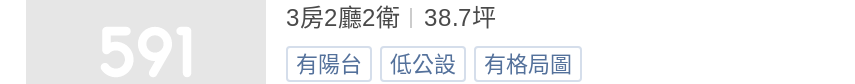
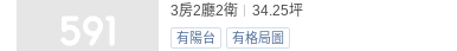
- 3房2廳2衛 38.7坪
+ 3房2廳2衛 34.25坪

- 低公設
